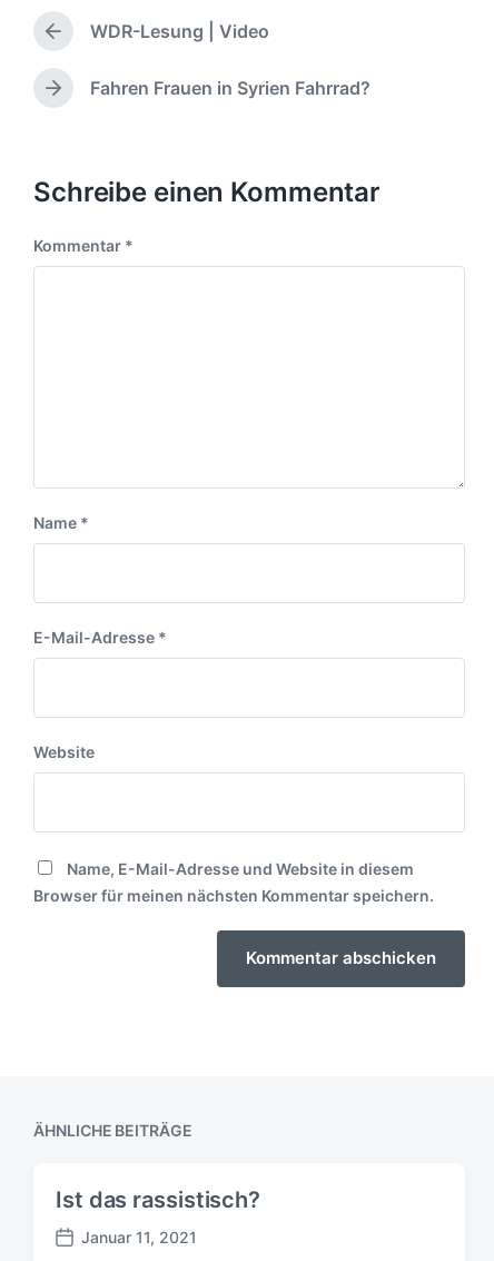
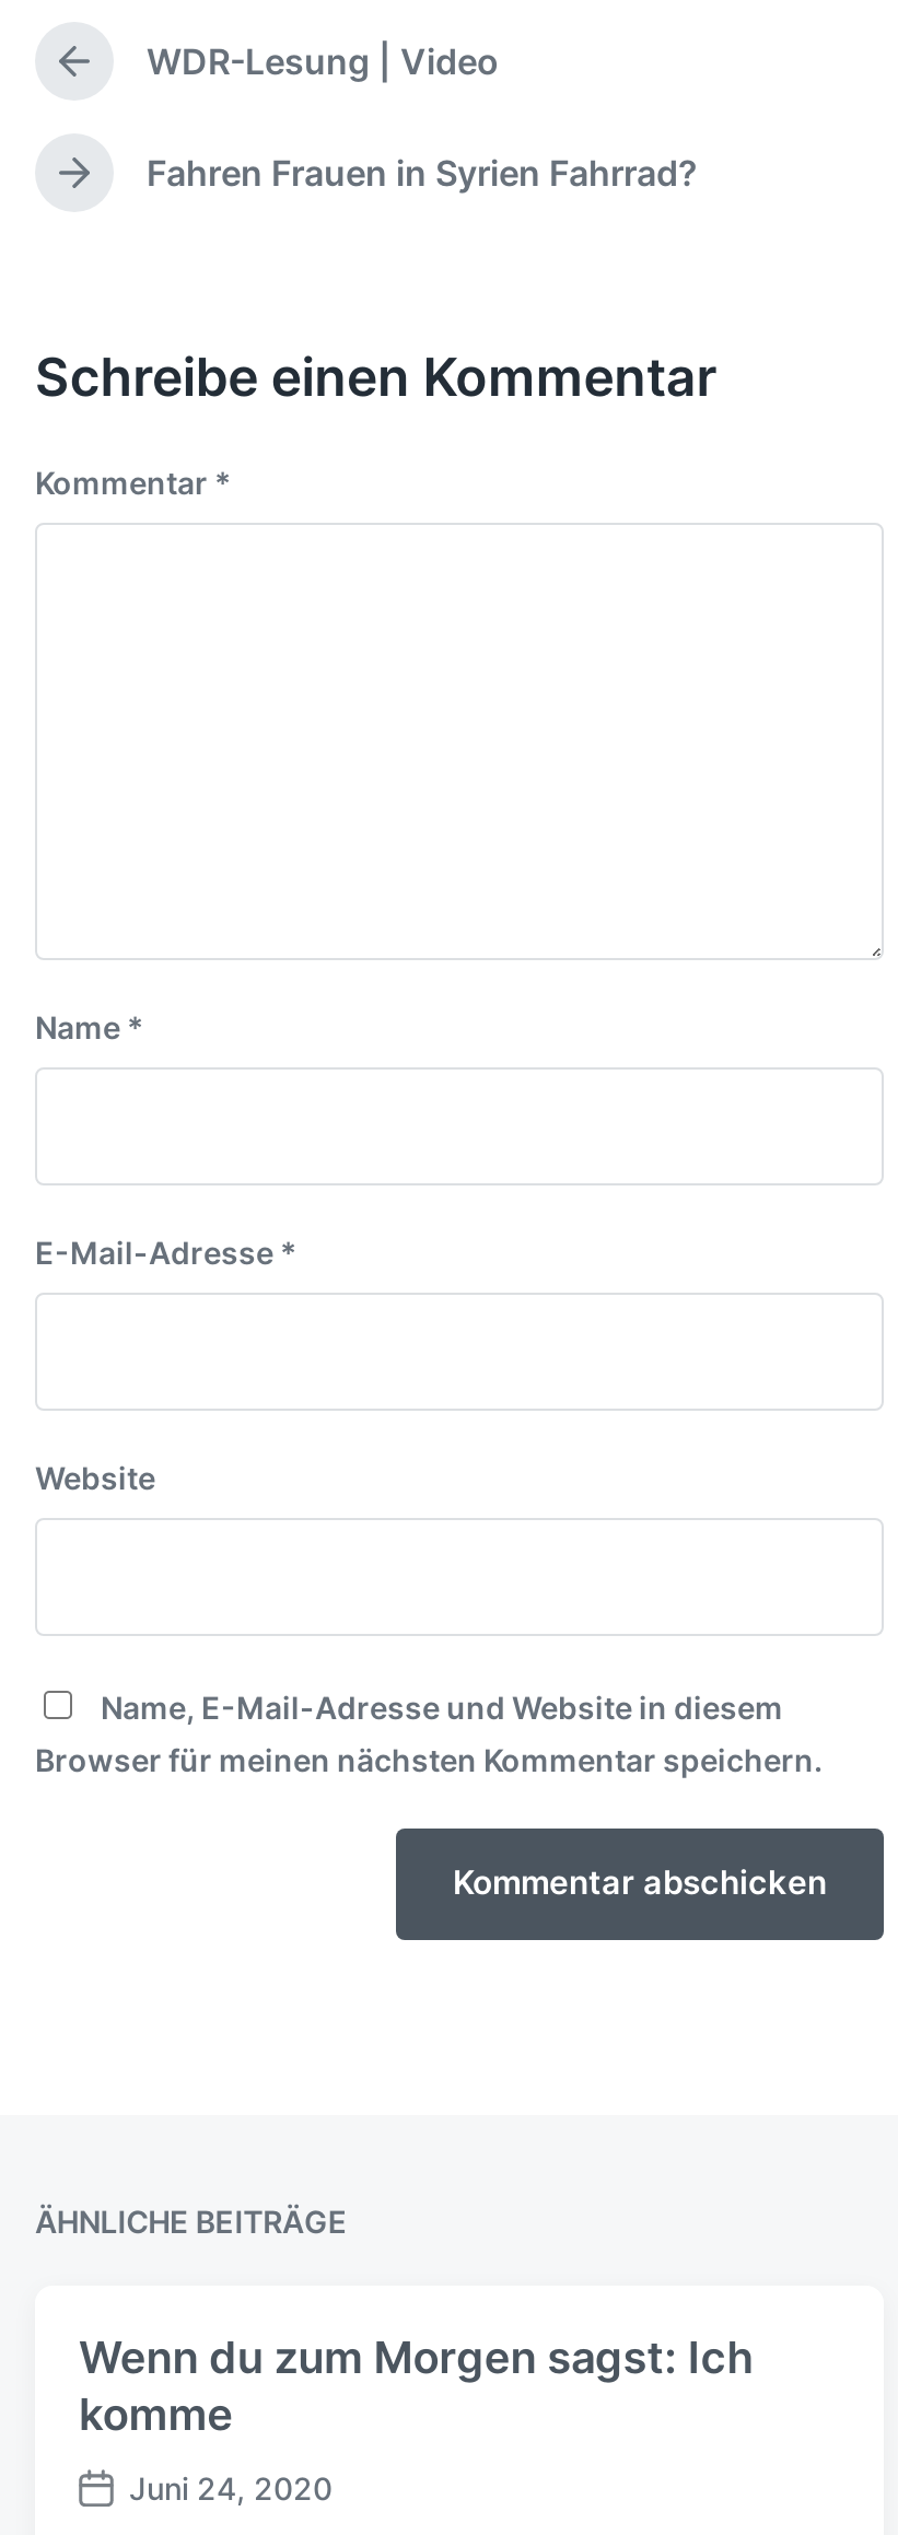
- Ist das rassistisch?
+ Wenn du zum Morgen sagst: Ich
+ komme

- Januar 11, 2021
+ Juni 24, 2020
